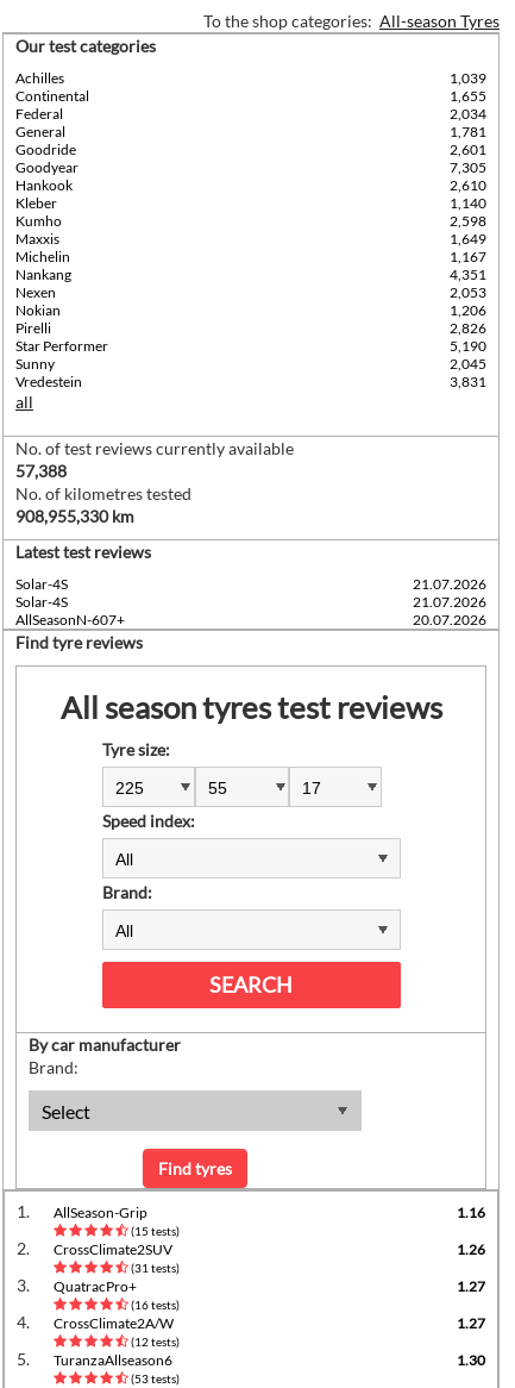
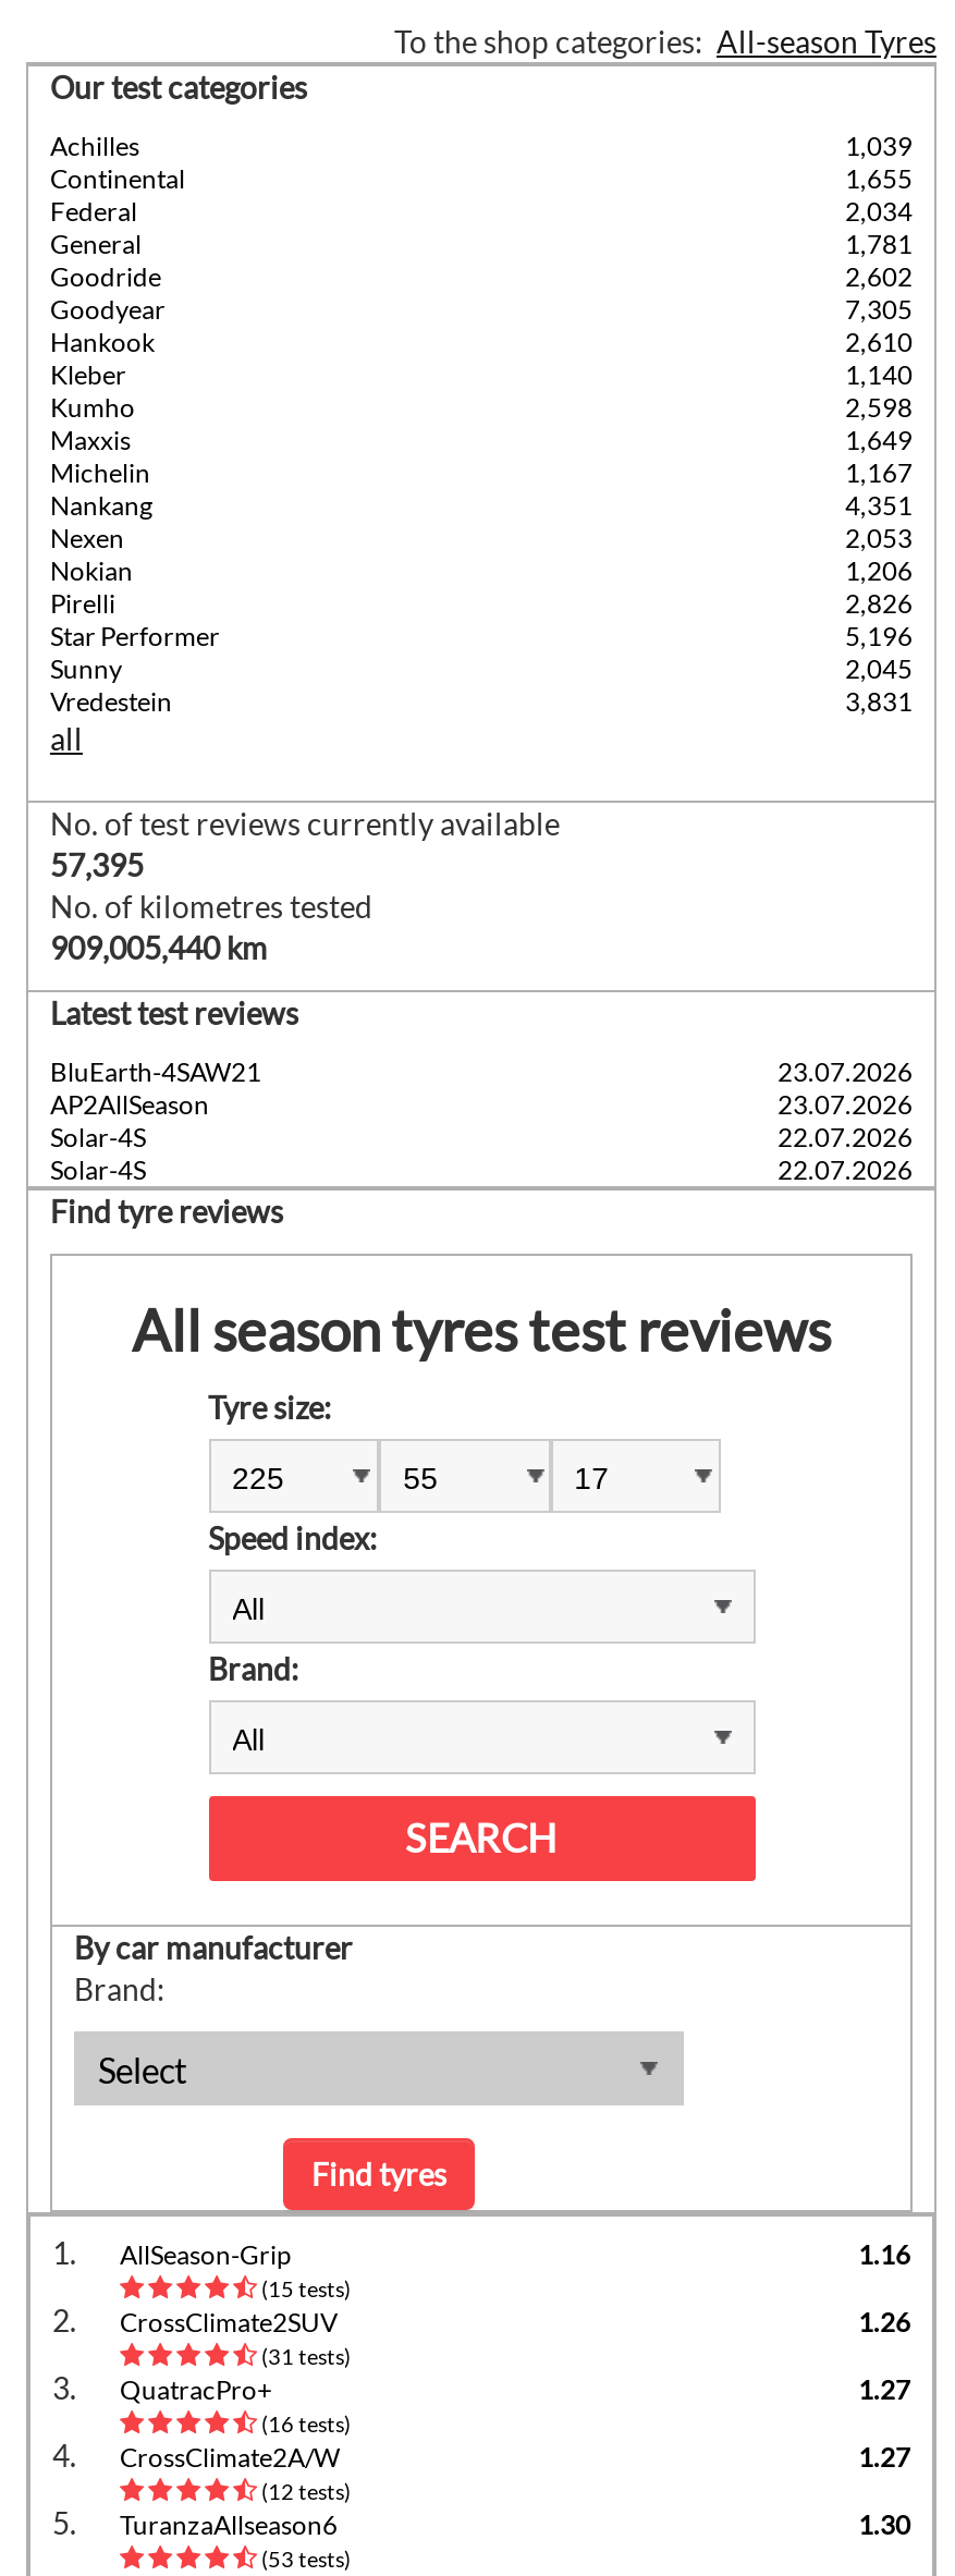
- 2,601
+ 2,602

- 5,190
+ 5,196

- 57,388
+ 57,395

- 908,955,330 km
+ 909,005,440 km

+ BluEarth-4SAW21
+ 23.07.2026
+ AP2AllSeason
+ 23.07.2026

- 21.07.2026
+ 22.07.2026

- 21.07.2026
- AllSeasonN-607+
- 20.07.2026
+ 22.07.2026
